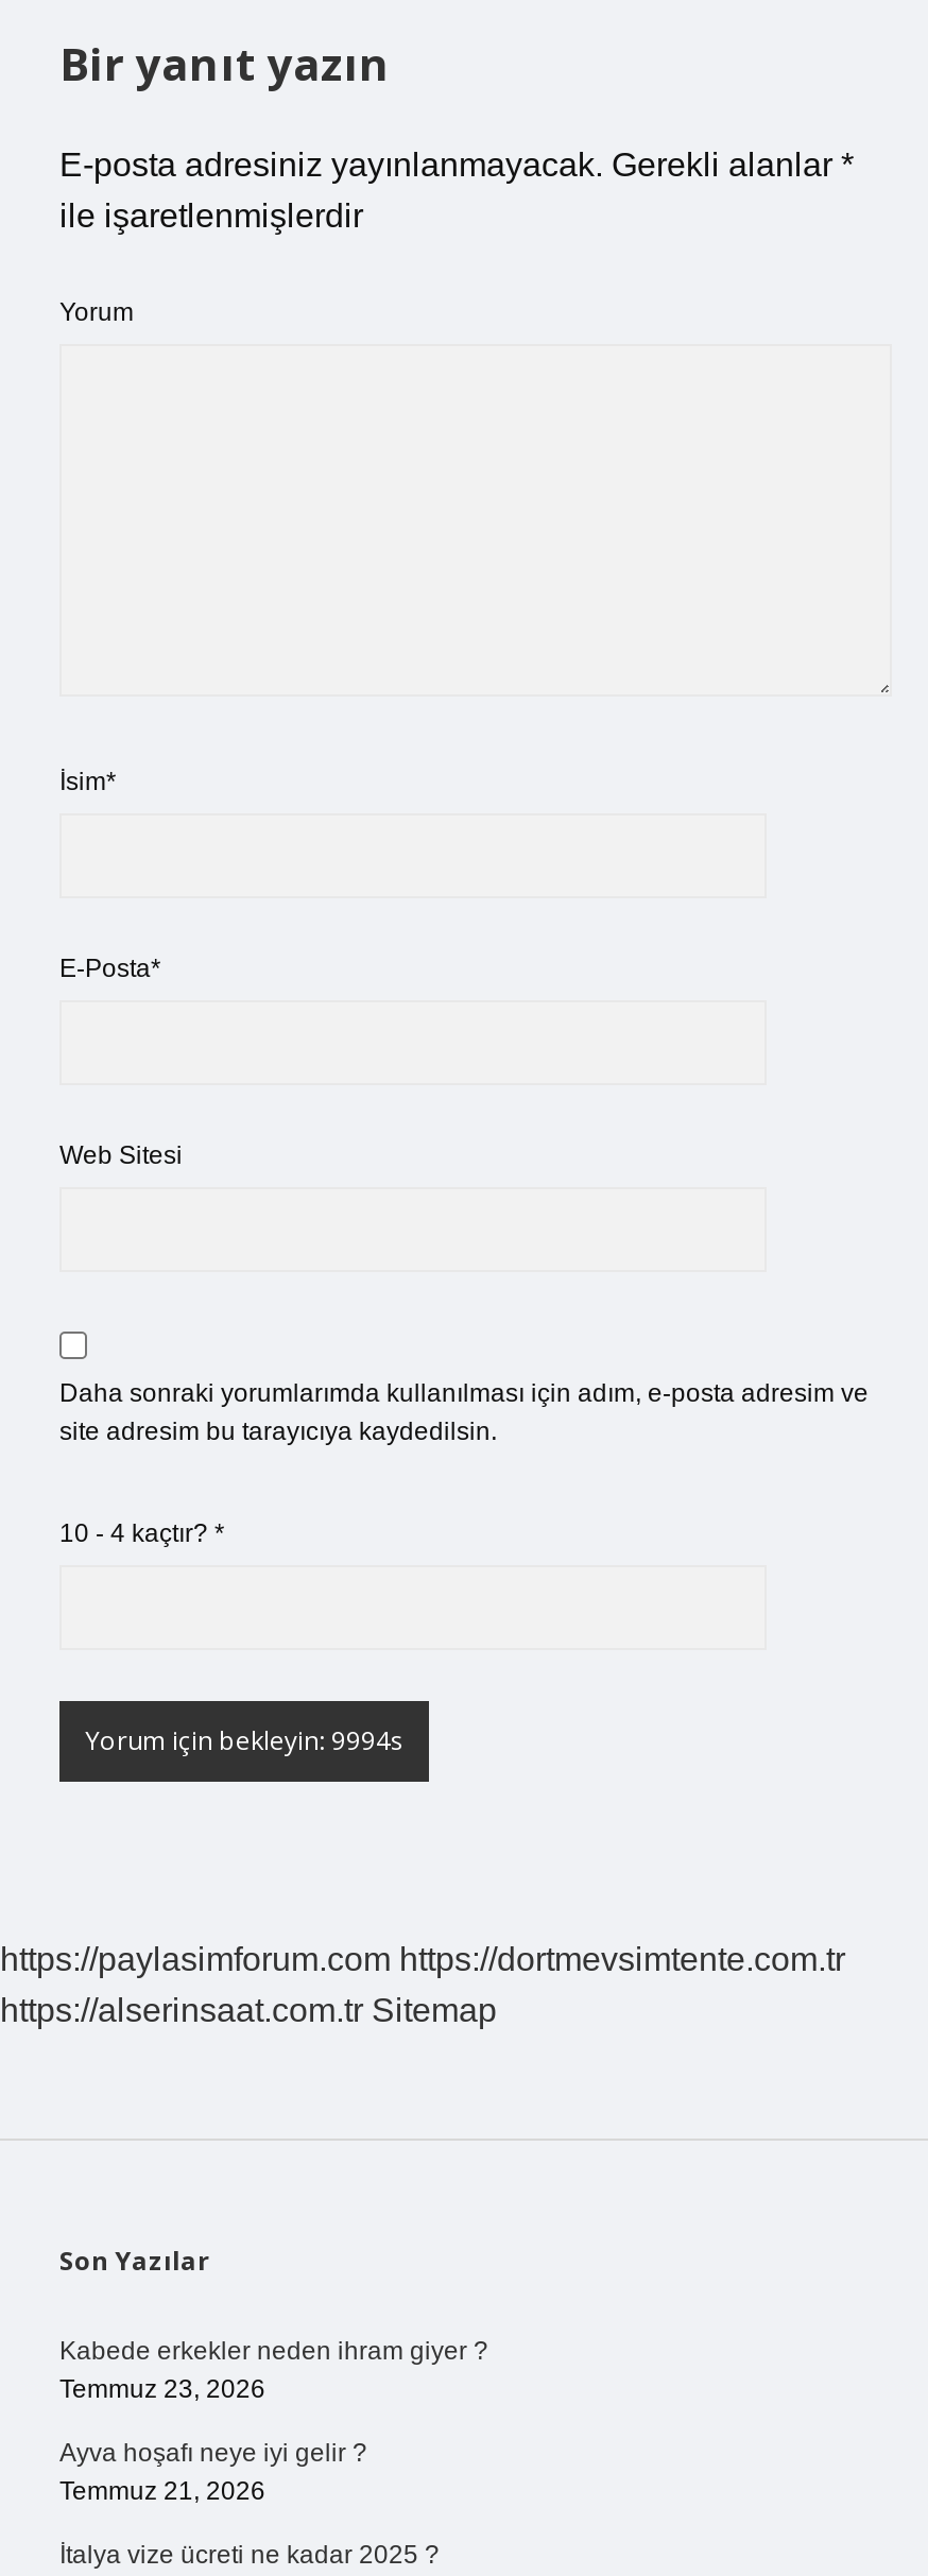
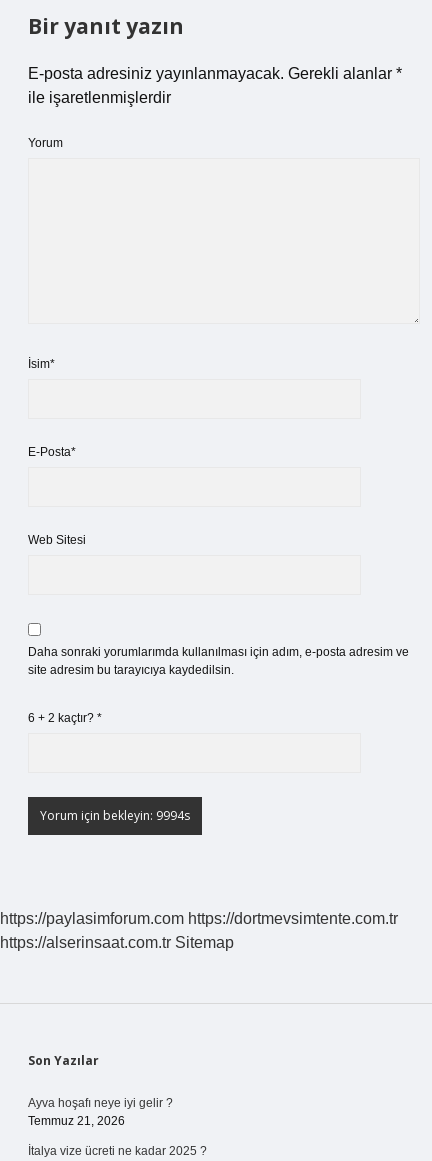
- 10 - 4 kaçtır? *
+ 6 + 2 kaçtır? *

- Kabede erkekler neden ihram giyer ?
- Temmuz 23, 2026
